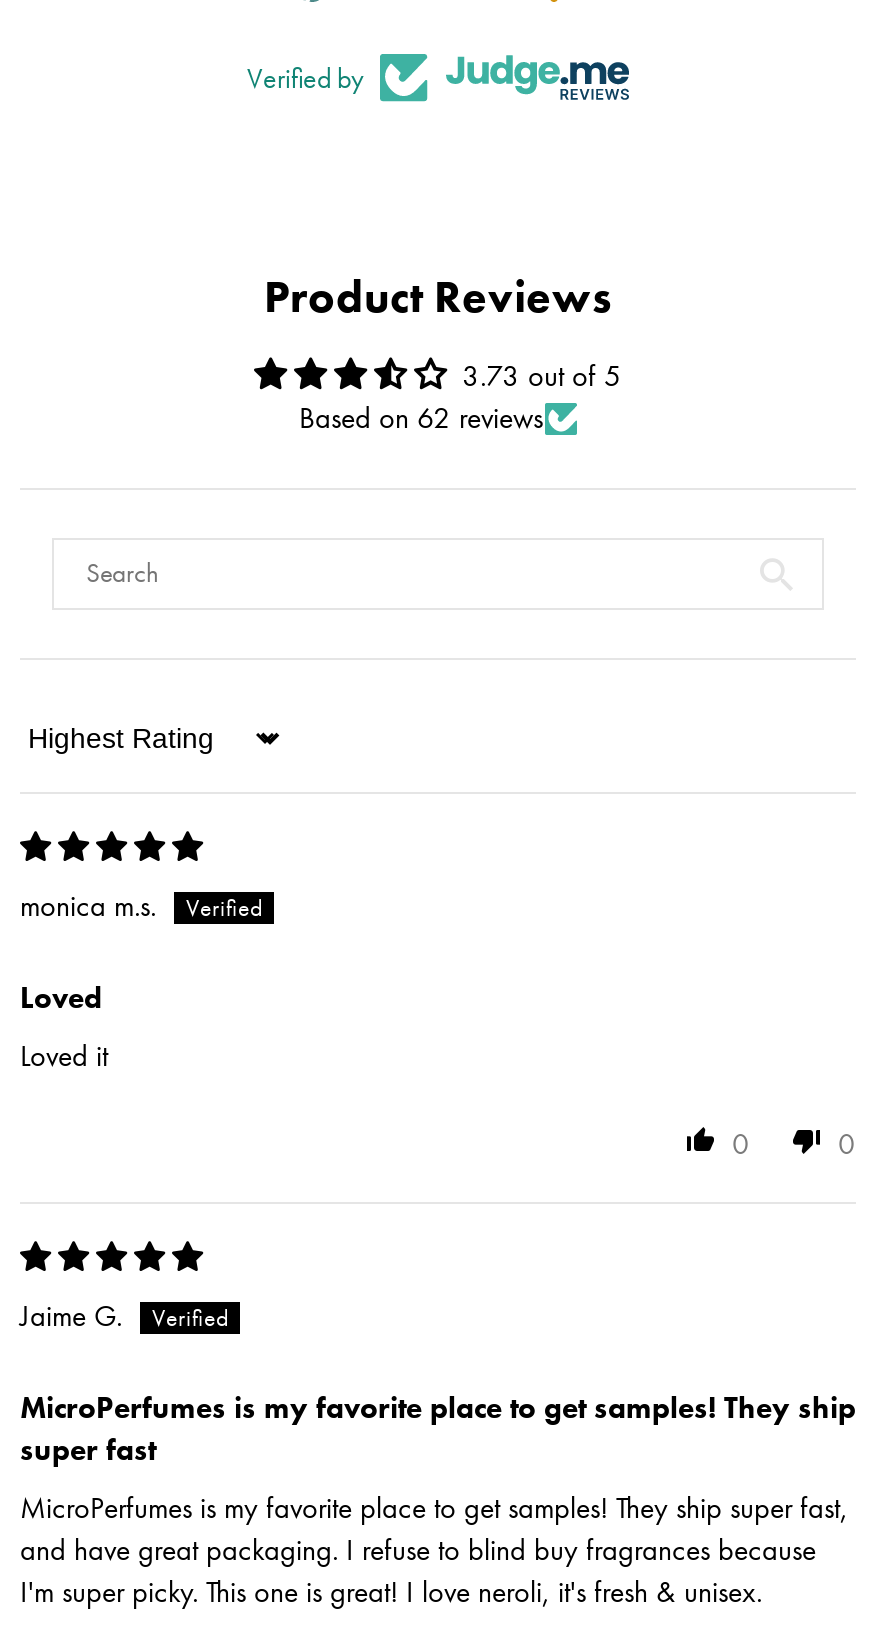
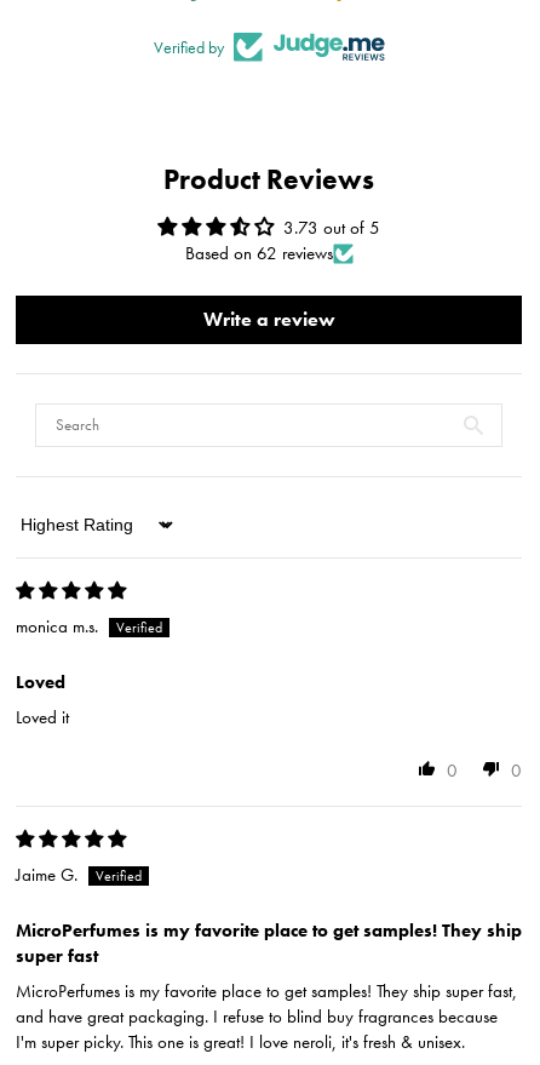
+ Write a review
